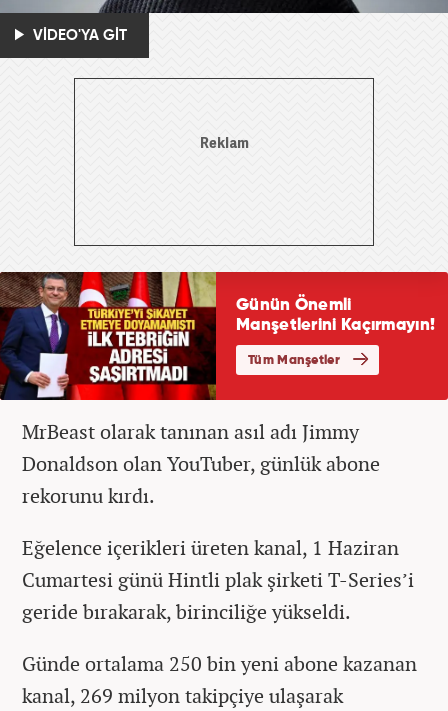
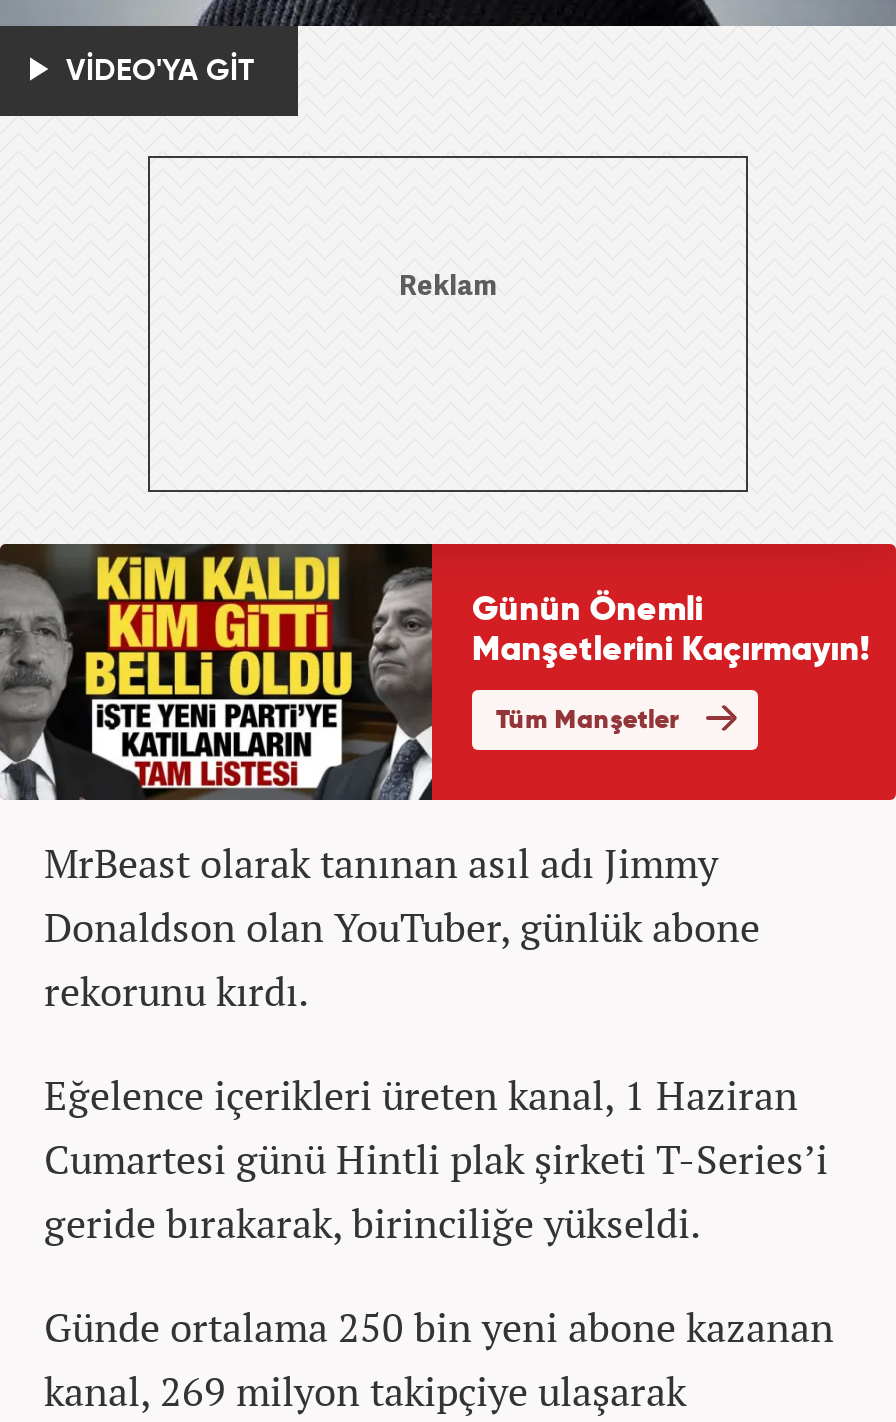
- [image]
+ [image]
